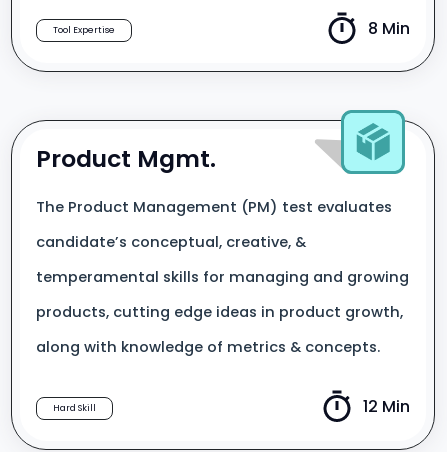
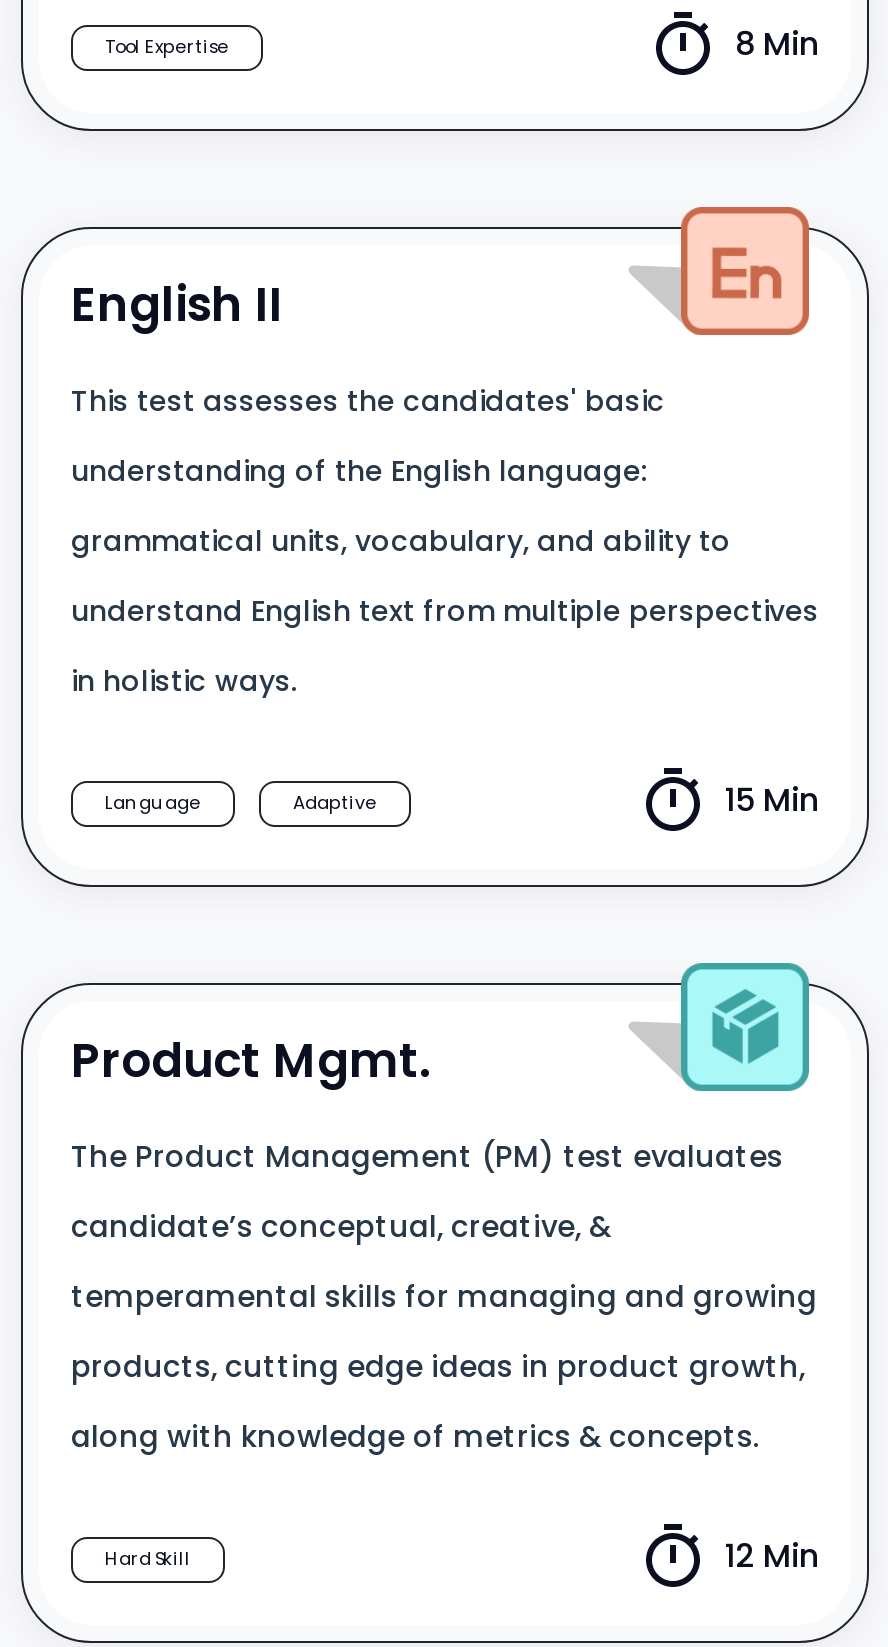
+ [image]
+ English II
+ This test assesses the candidates' basic
+ understanding of the English language:
+ grammatical units, vocabulary, and ability to
+ understand English text from multiple perspectives
+ in holistic ways.
+ Language
+ Adaptive
+ 15 Min
